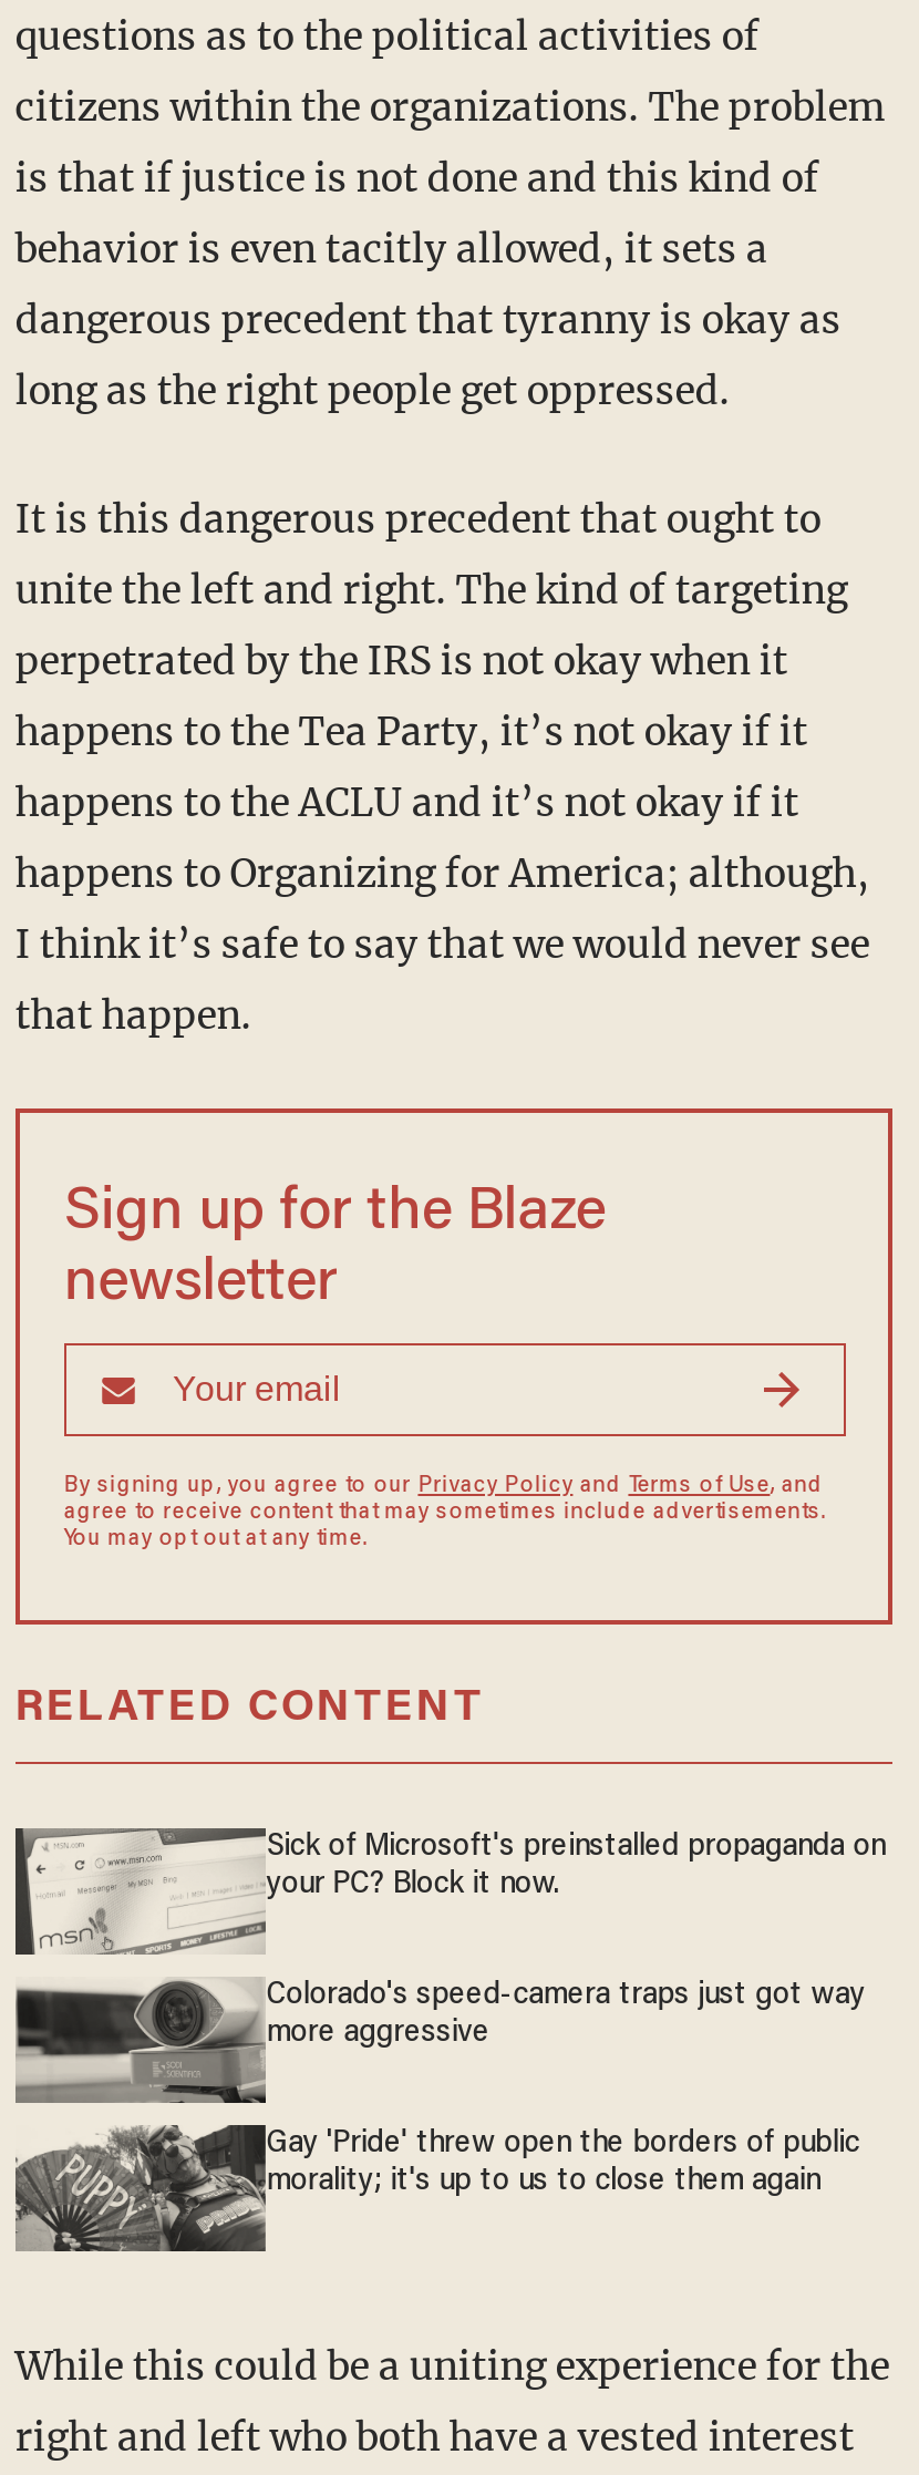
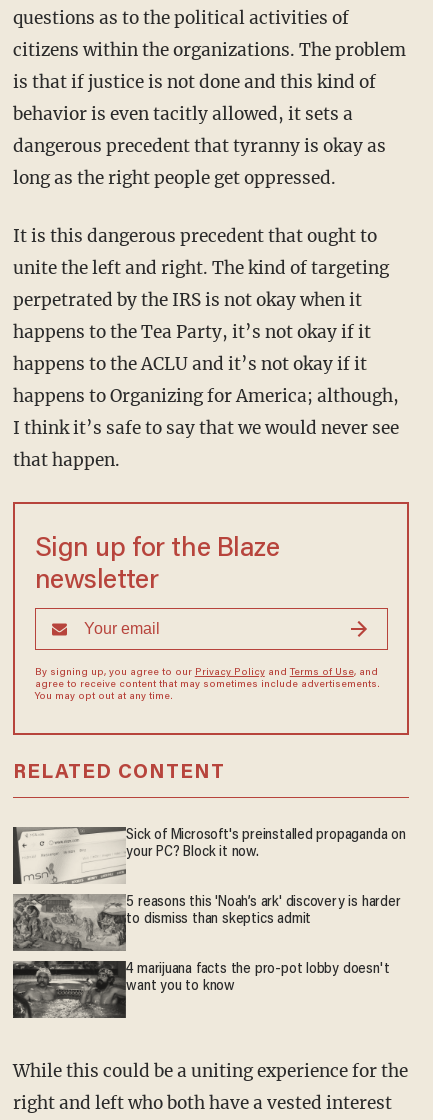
- [image]
- Colorado's speed-camera traps just got way
- more aggressive
+ [image]
+ 5 reasons this 'Noah’s ark' discovery is harder
+ to dismiss than skeptics admit

- [image]
- Gay 'Pride' threw open the borders of public
- morality; it's up to us to close them again
+ [image]
+ 4 marijuana facts the pro-pot lobby doesn't
+ want you to know
